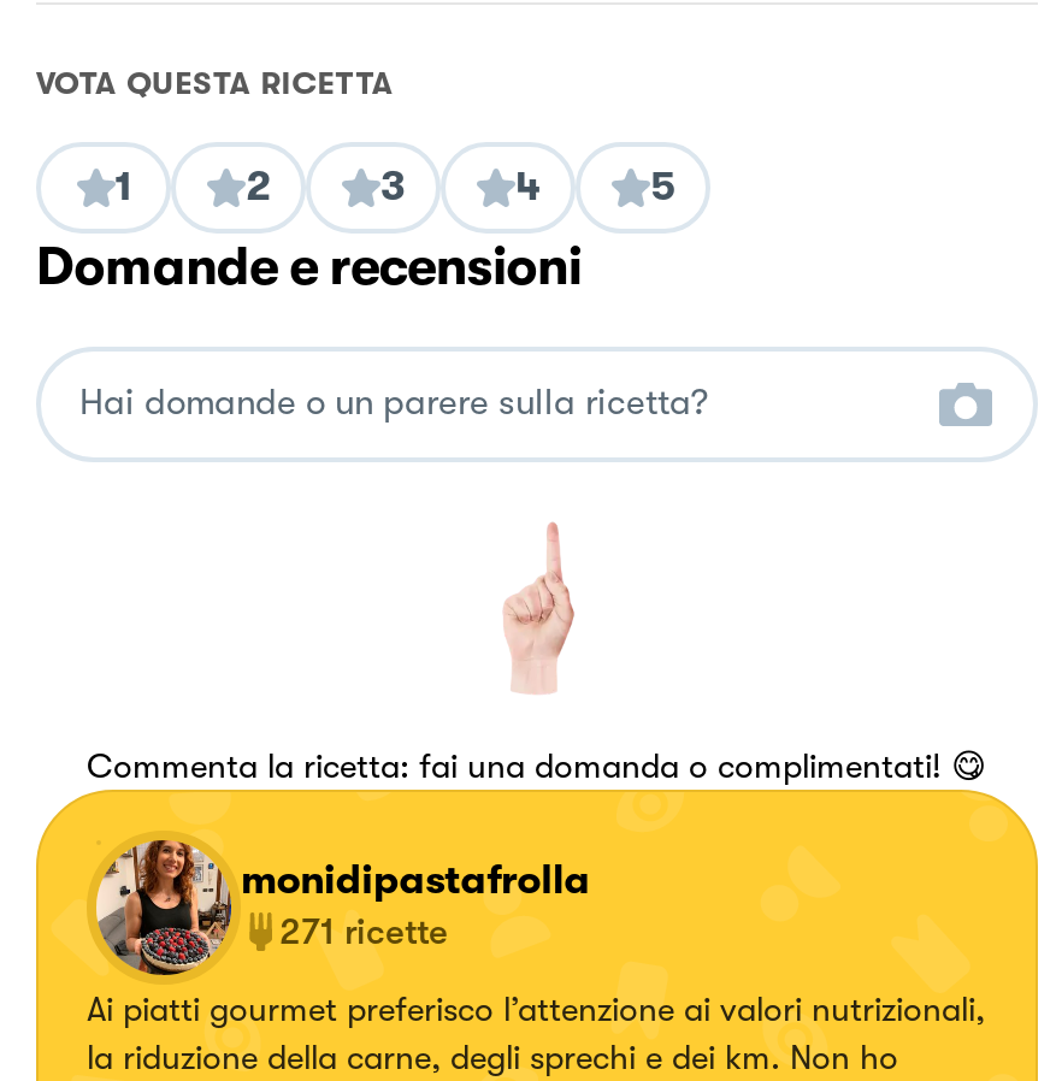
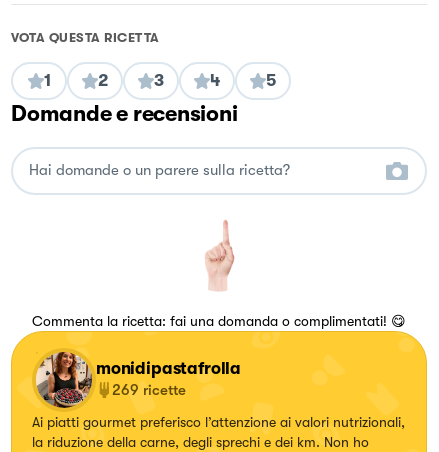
- 271 ricette
+ 269 ricette
